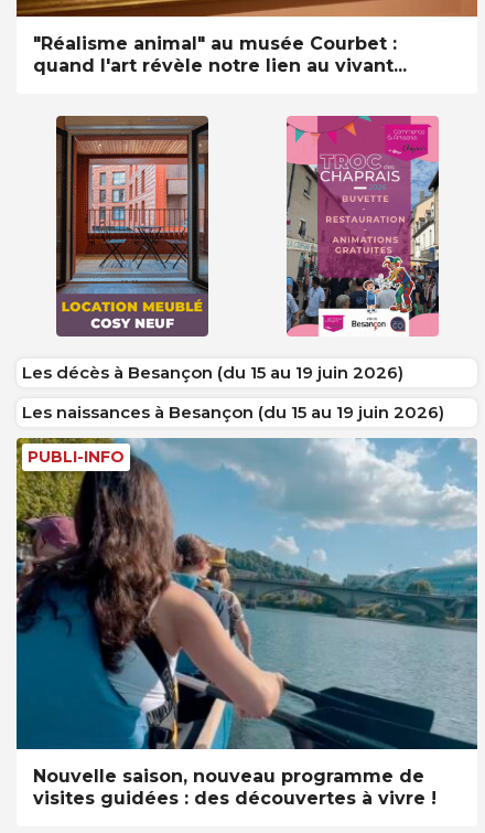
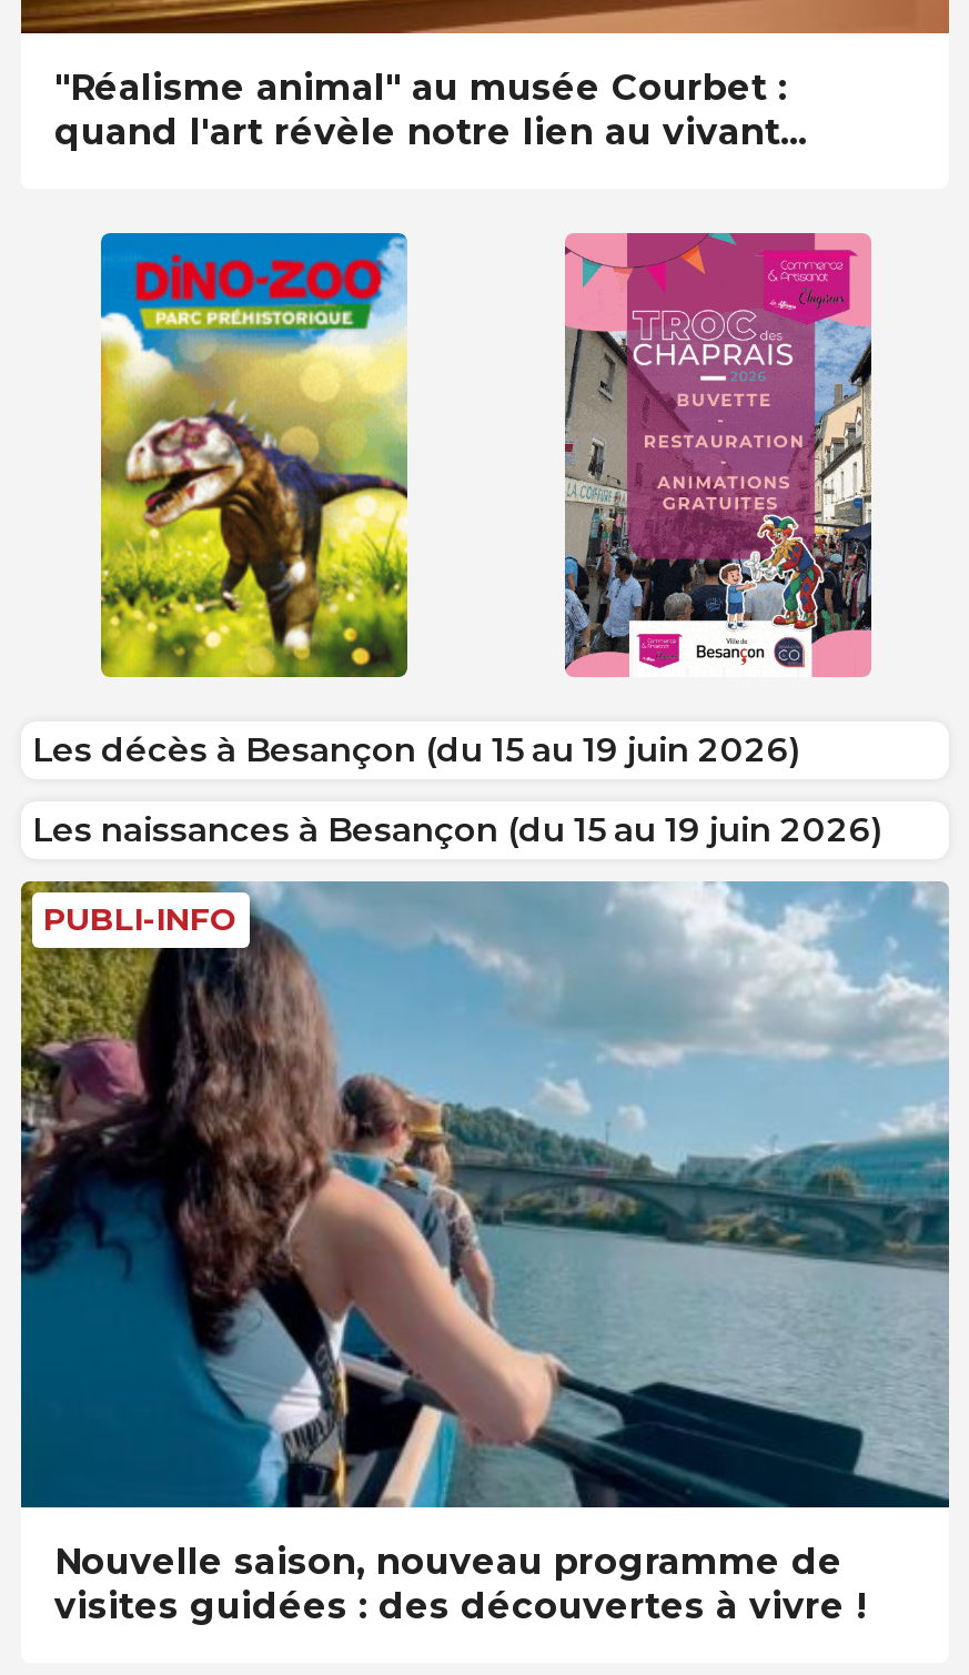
- [image]
+ [image]
